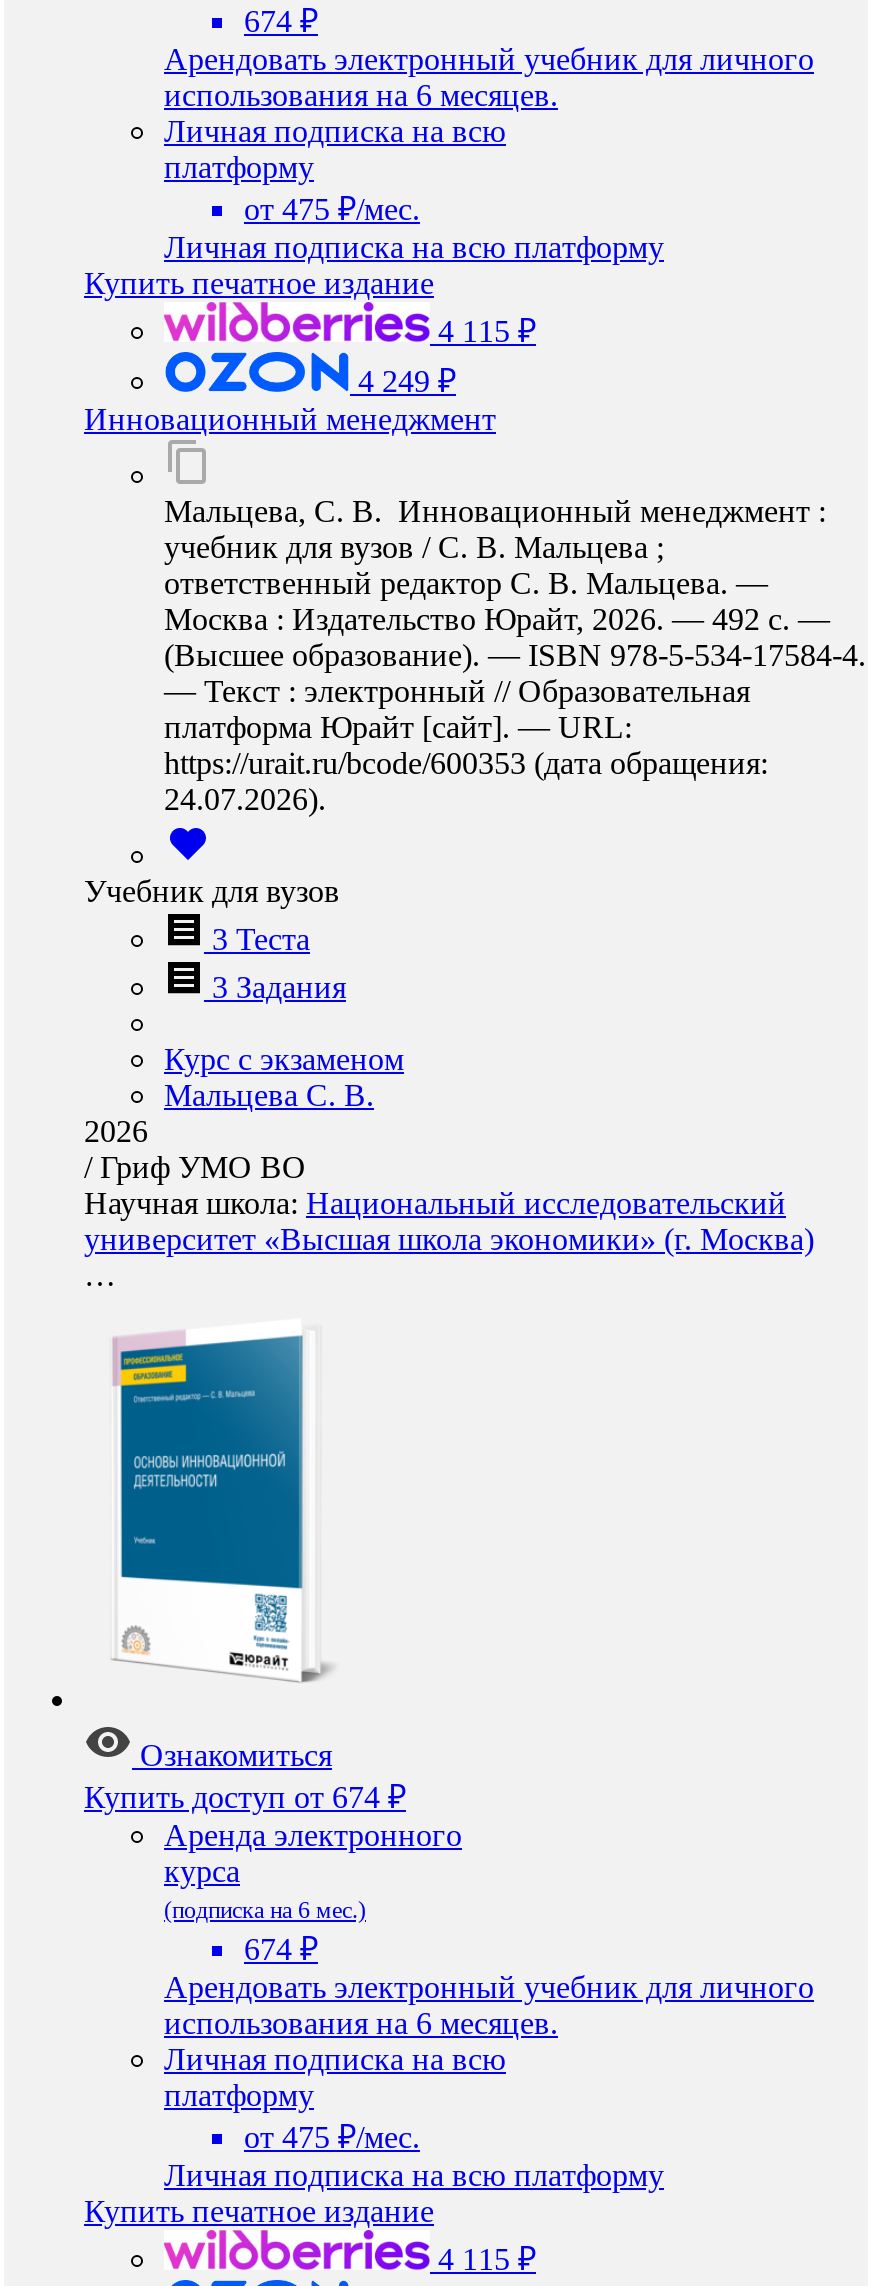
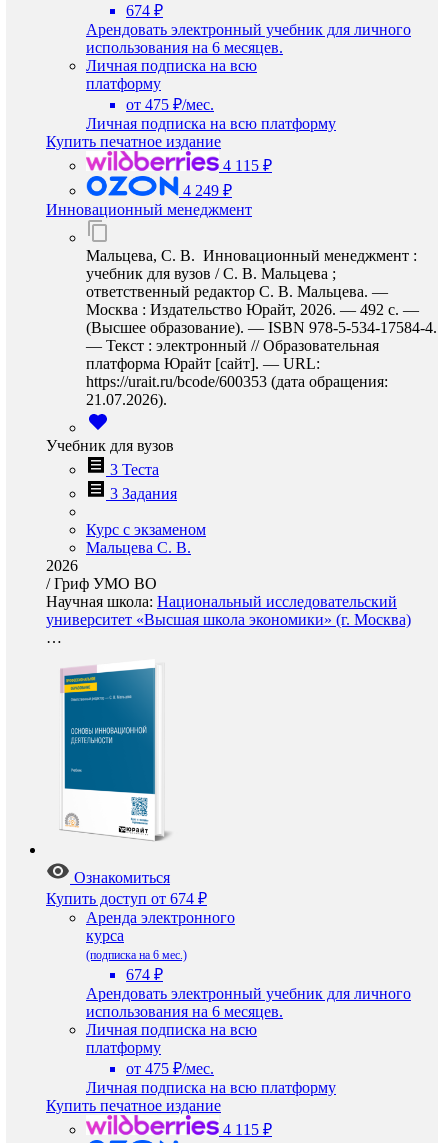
- 24.07.2026).
+ 21.07.2026).
